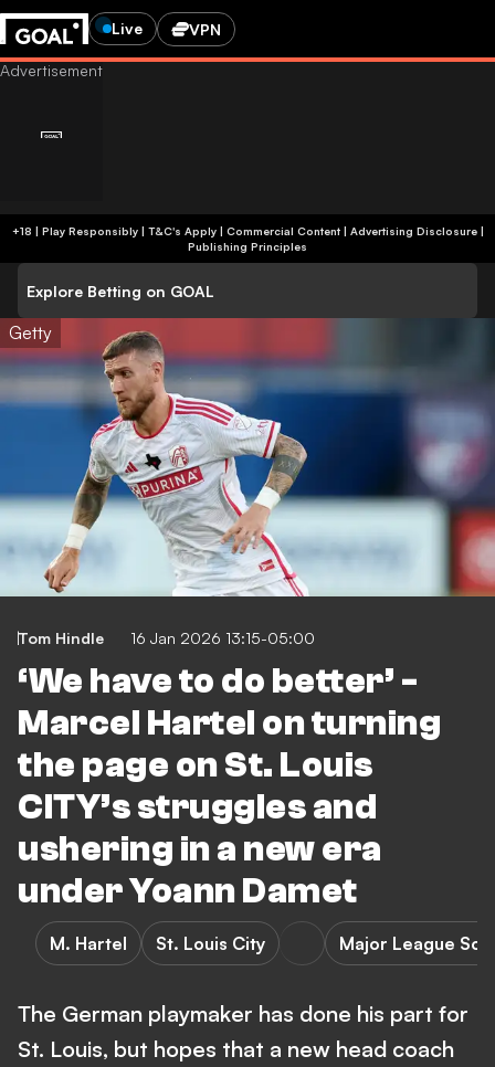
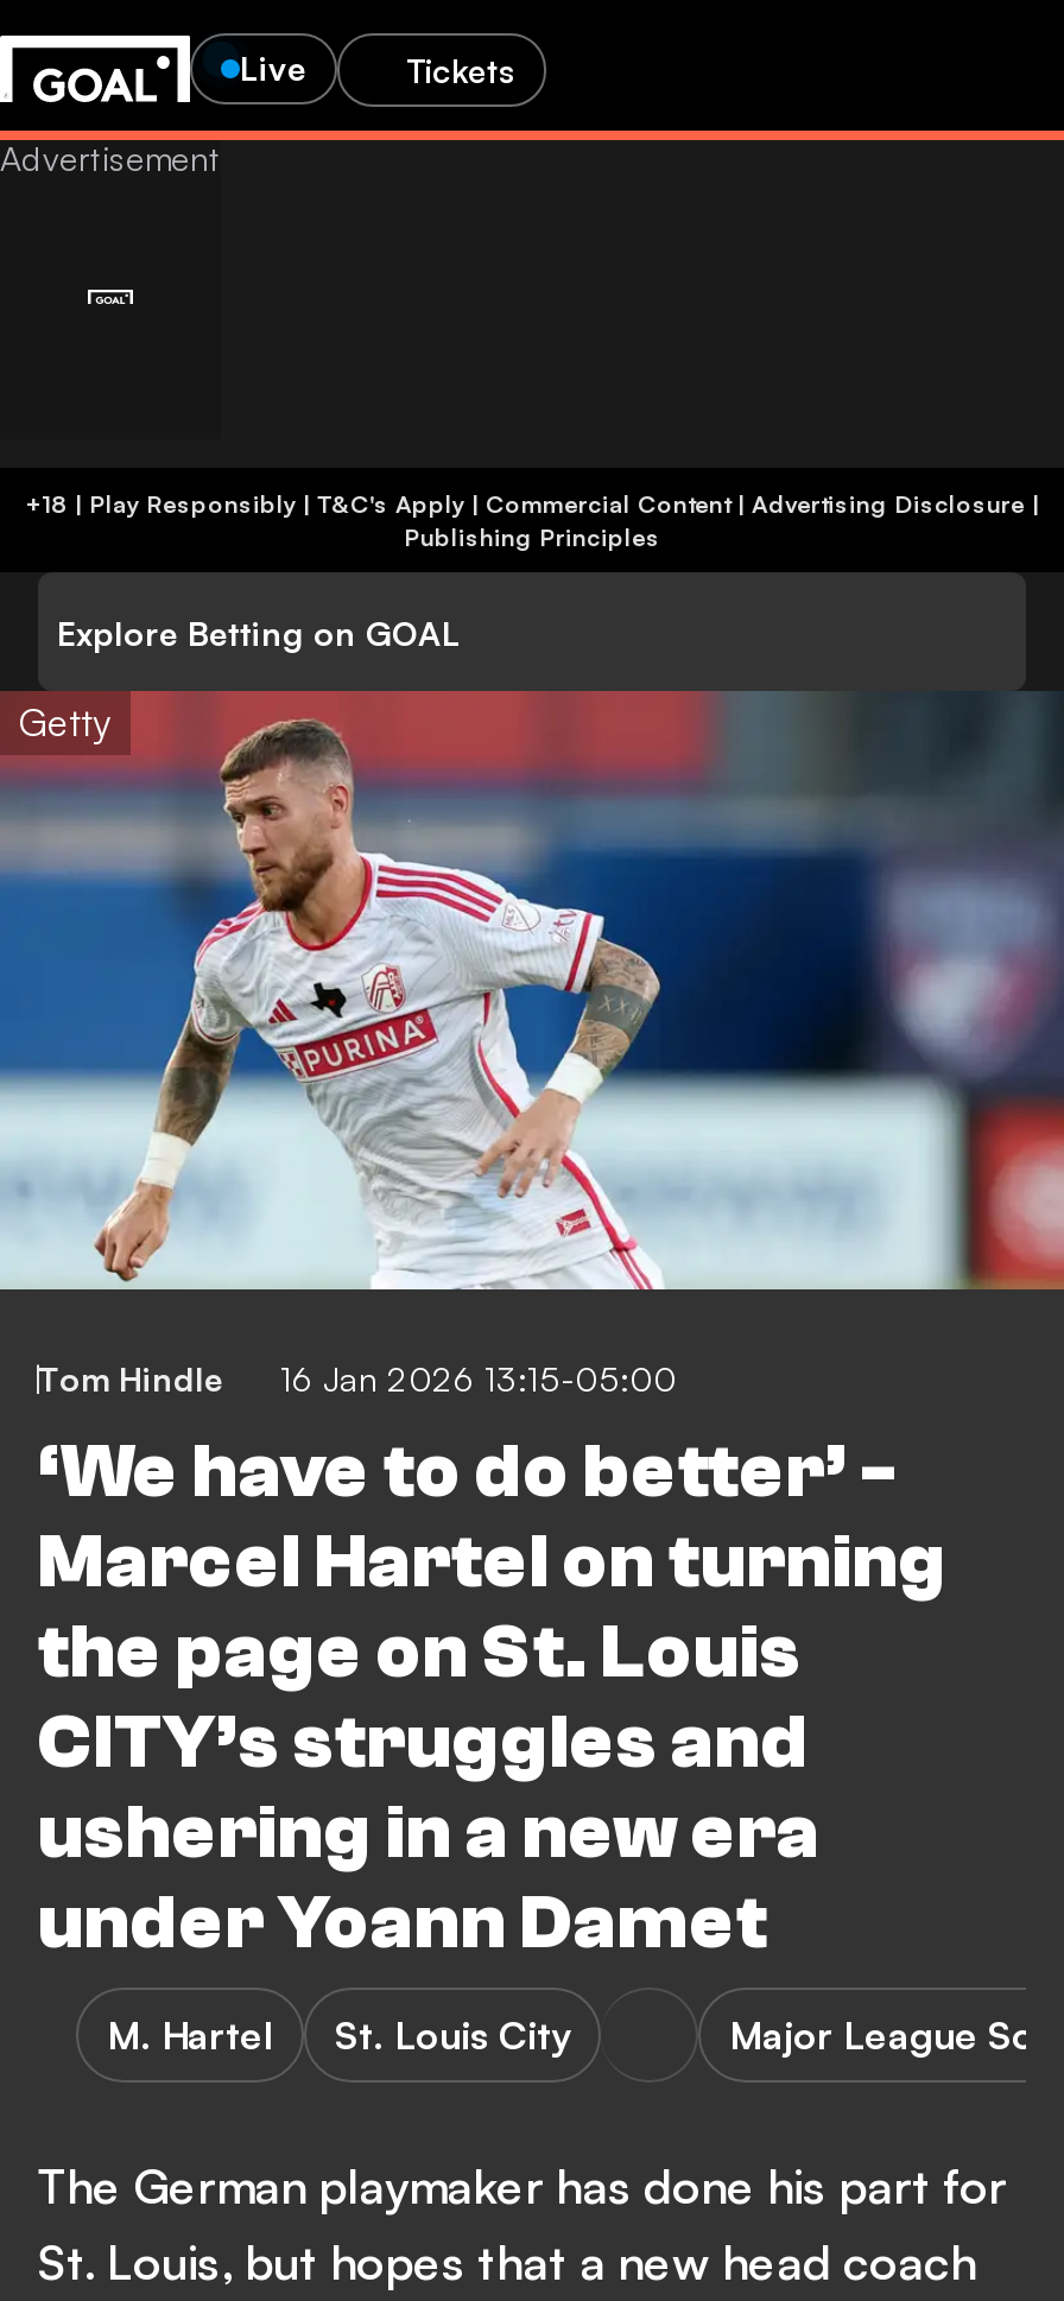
- VPN
+ Tickets
